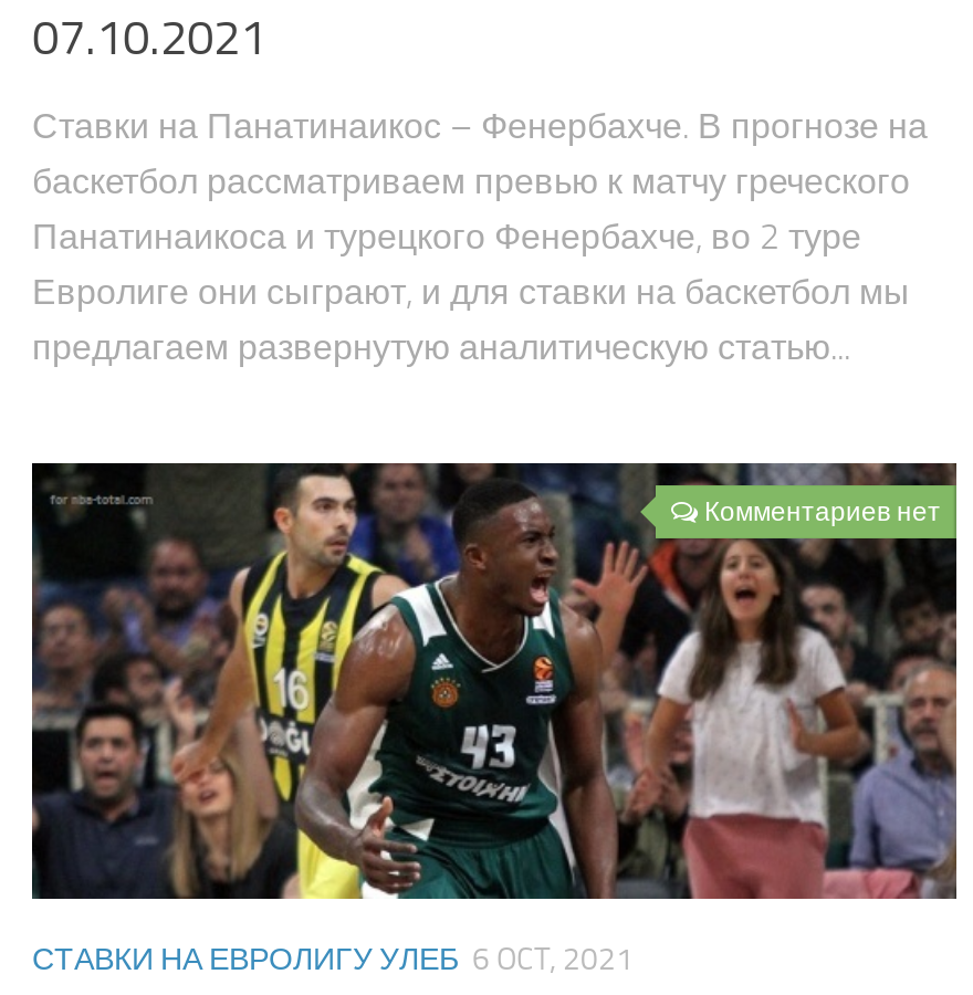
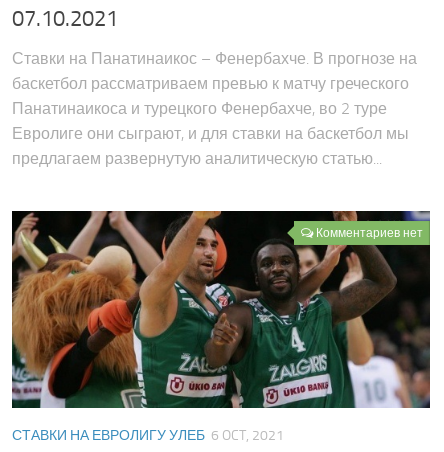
- [image]
+ [image]
